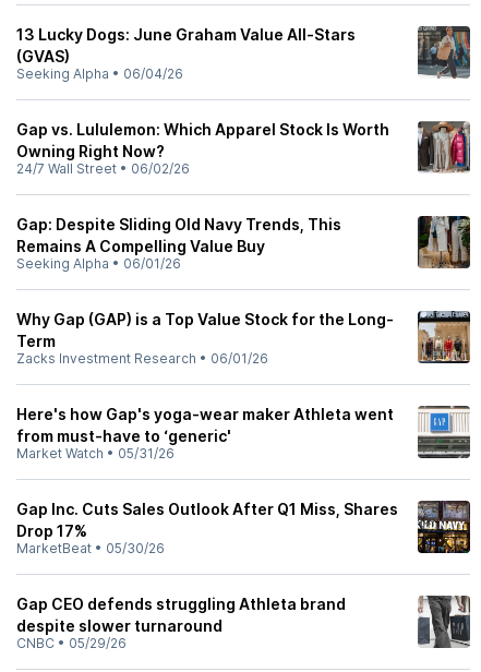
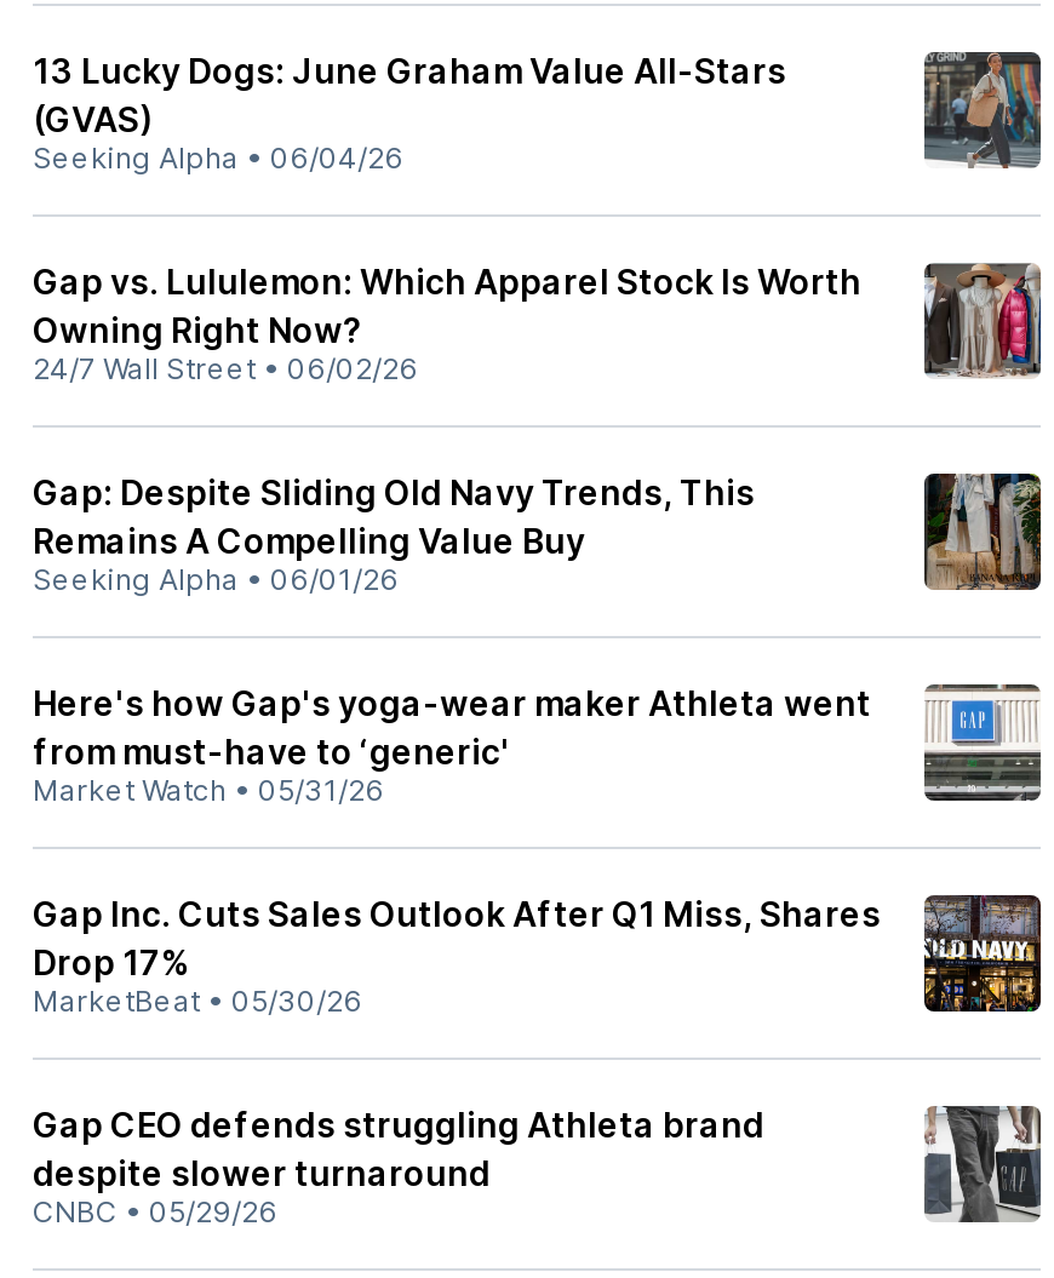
- [image]
- Why Gap (GAP) is a Top Value Stock for the Long-
- Term
- Zacks Investment Research • 06/01/26
